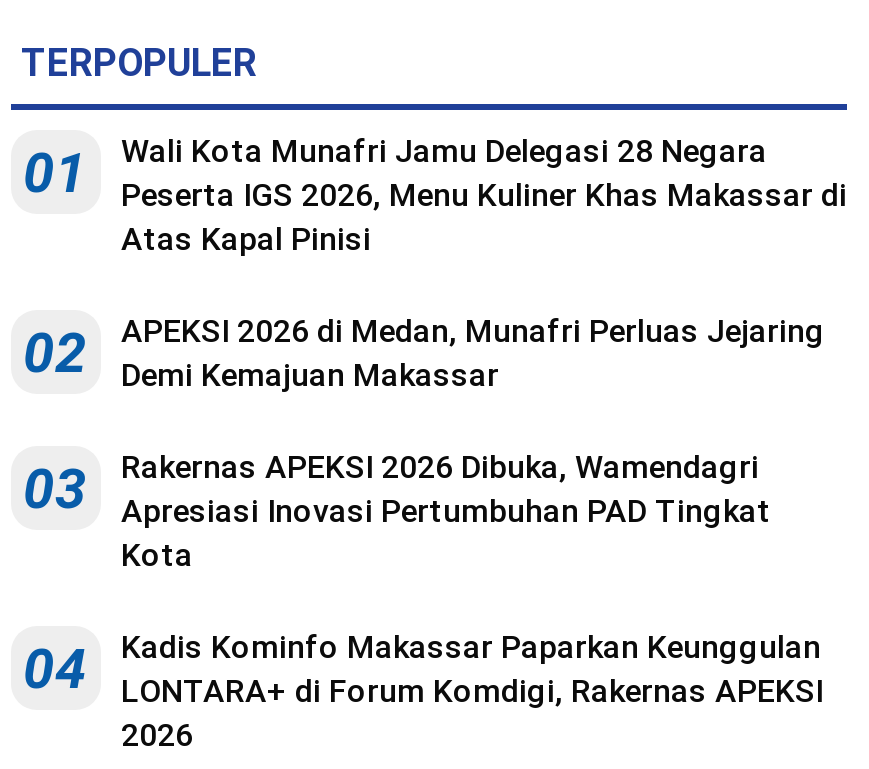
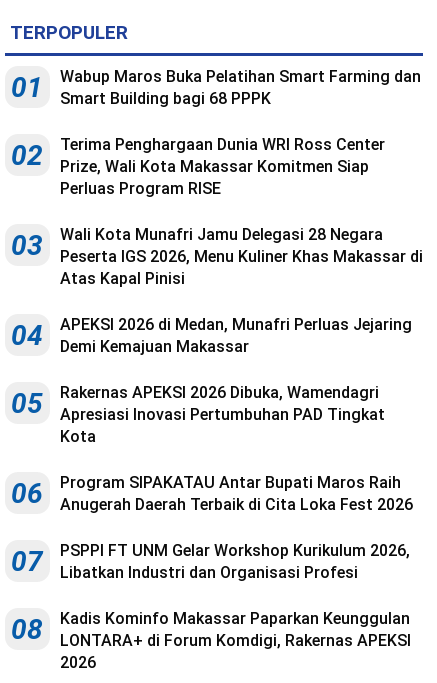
+ Wabup Maros Buka Pelatihan Smart Farming dan
+ Smart Building bagi 68 PPPK
+ 02
+ Terima Penghargaan Dunia WRI Ross Center
+ Prize, Wali Kota Makassar Komitmen Siap
+ Perluas Program RISE
+ 03

- 02 APEKSI 2026 di Medan, Munafri Perluas Jejaring Demi Kemajuan Makassar
+ 04 APEKSI 2026 di Medan, Munafri Perluas Jejaring Demi Kemajuan Makassar

- 03 Rakernas APEKSI 2026 Dibuka, Wamendagri Apresiasi Inovasi Pertumbuhan PAD Tingkat
+ 05 Rakernas APEKSI 2026 Dibuka, Wamendagri Apresiasi Inovasi Pertumbuhan PAD Tingkat

- 04
+ 06
+ Program SIPAKATAU Antar Bupati Maros Raih
+ Anugerah Daerah Terbaik di Cita Loka Fest 2026
+ 07
+ PSPPI FT UNM Gelar Workshop Kurikulum 2026,
+ Libatkan Industri dan Organisasi Profesi
+ 08
